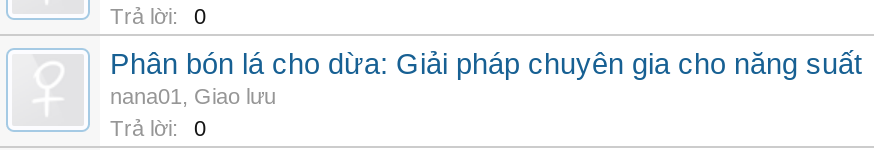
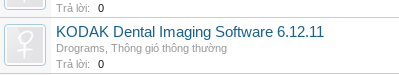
- Phân bón lá cho dừa: Giải pháp chuyên gia cho năng suất
- nana01, Giao lưu
+ KODAK Dental Imaging Software 6.12.11
+ Drograms, Thông gió thông thường
